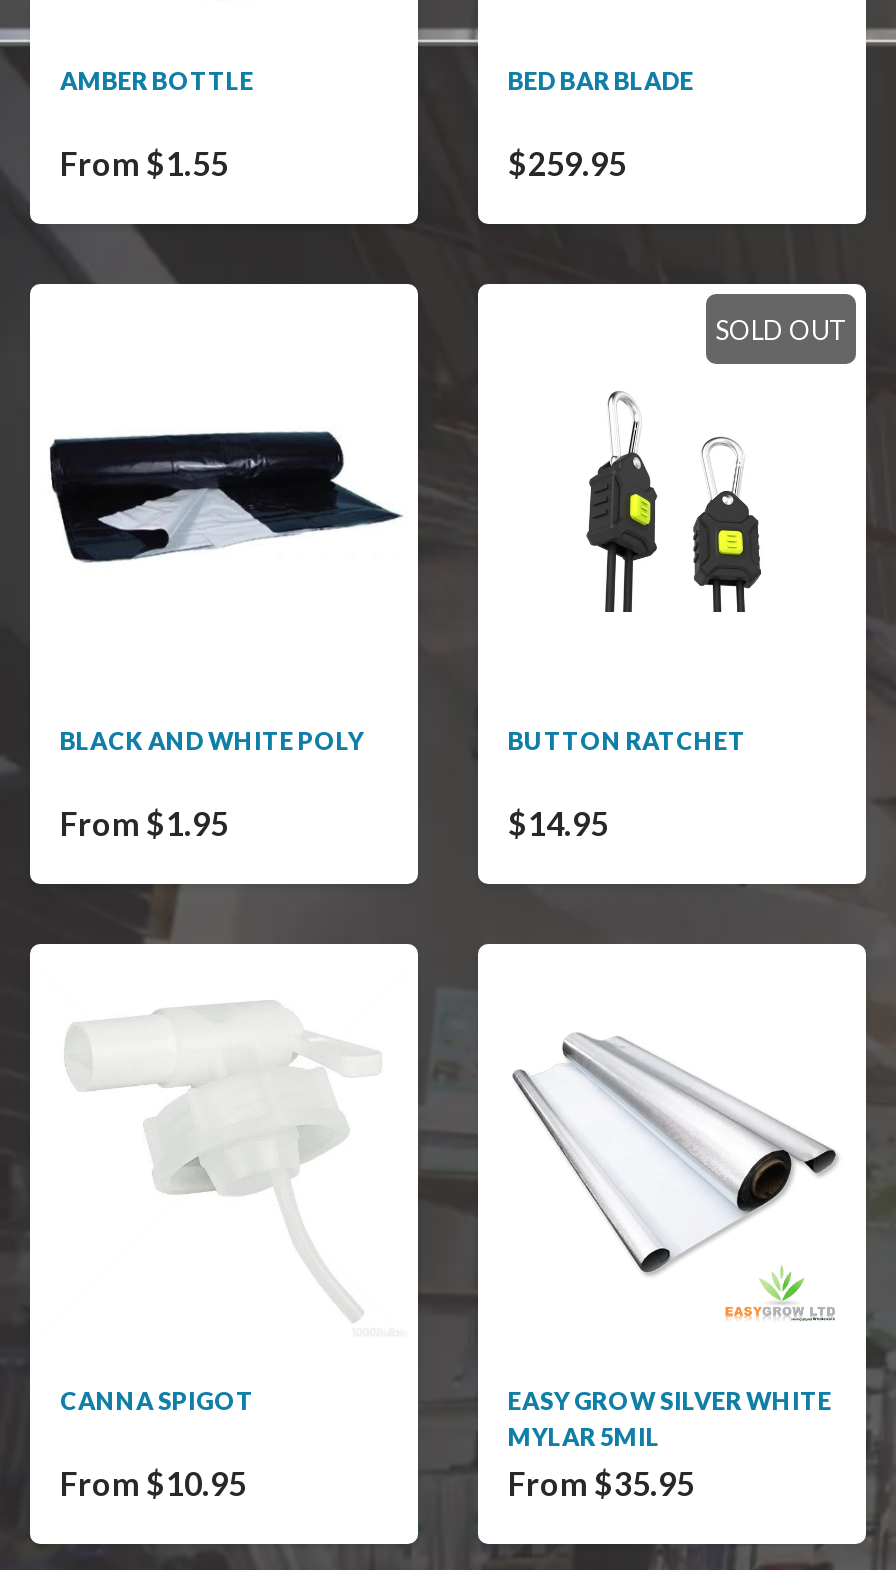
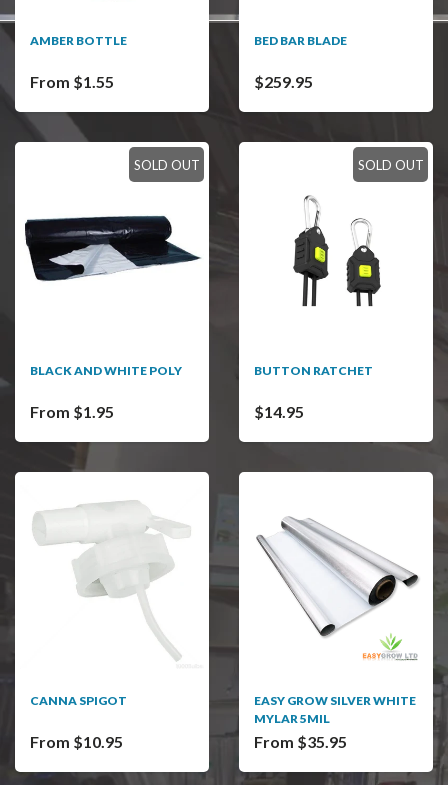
+ SOLD OUT
